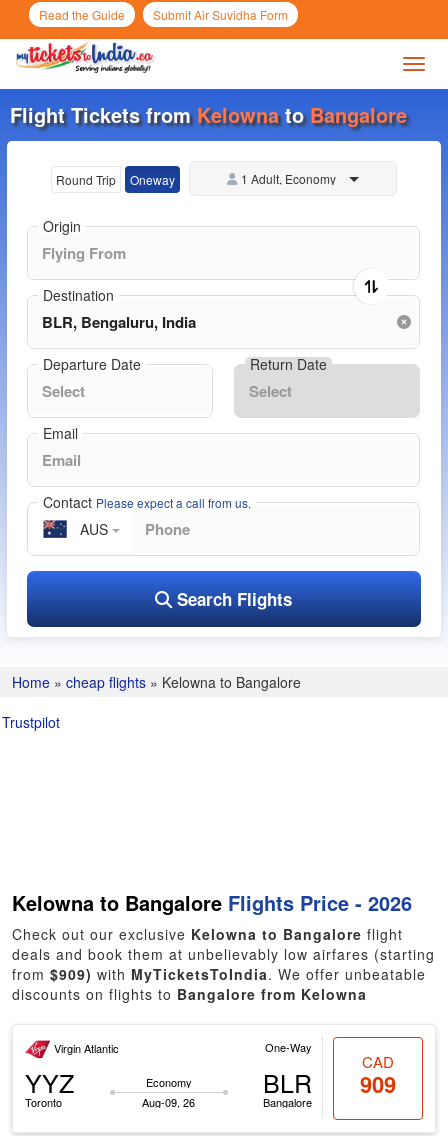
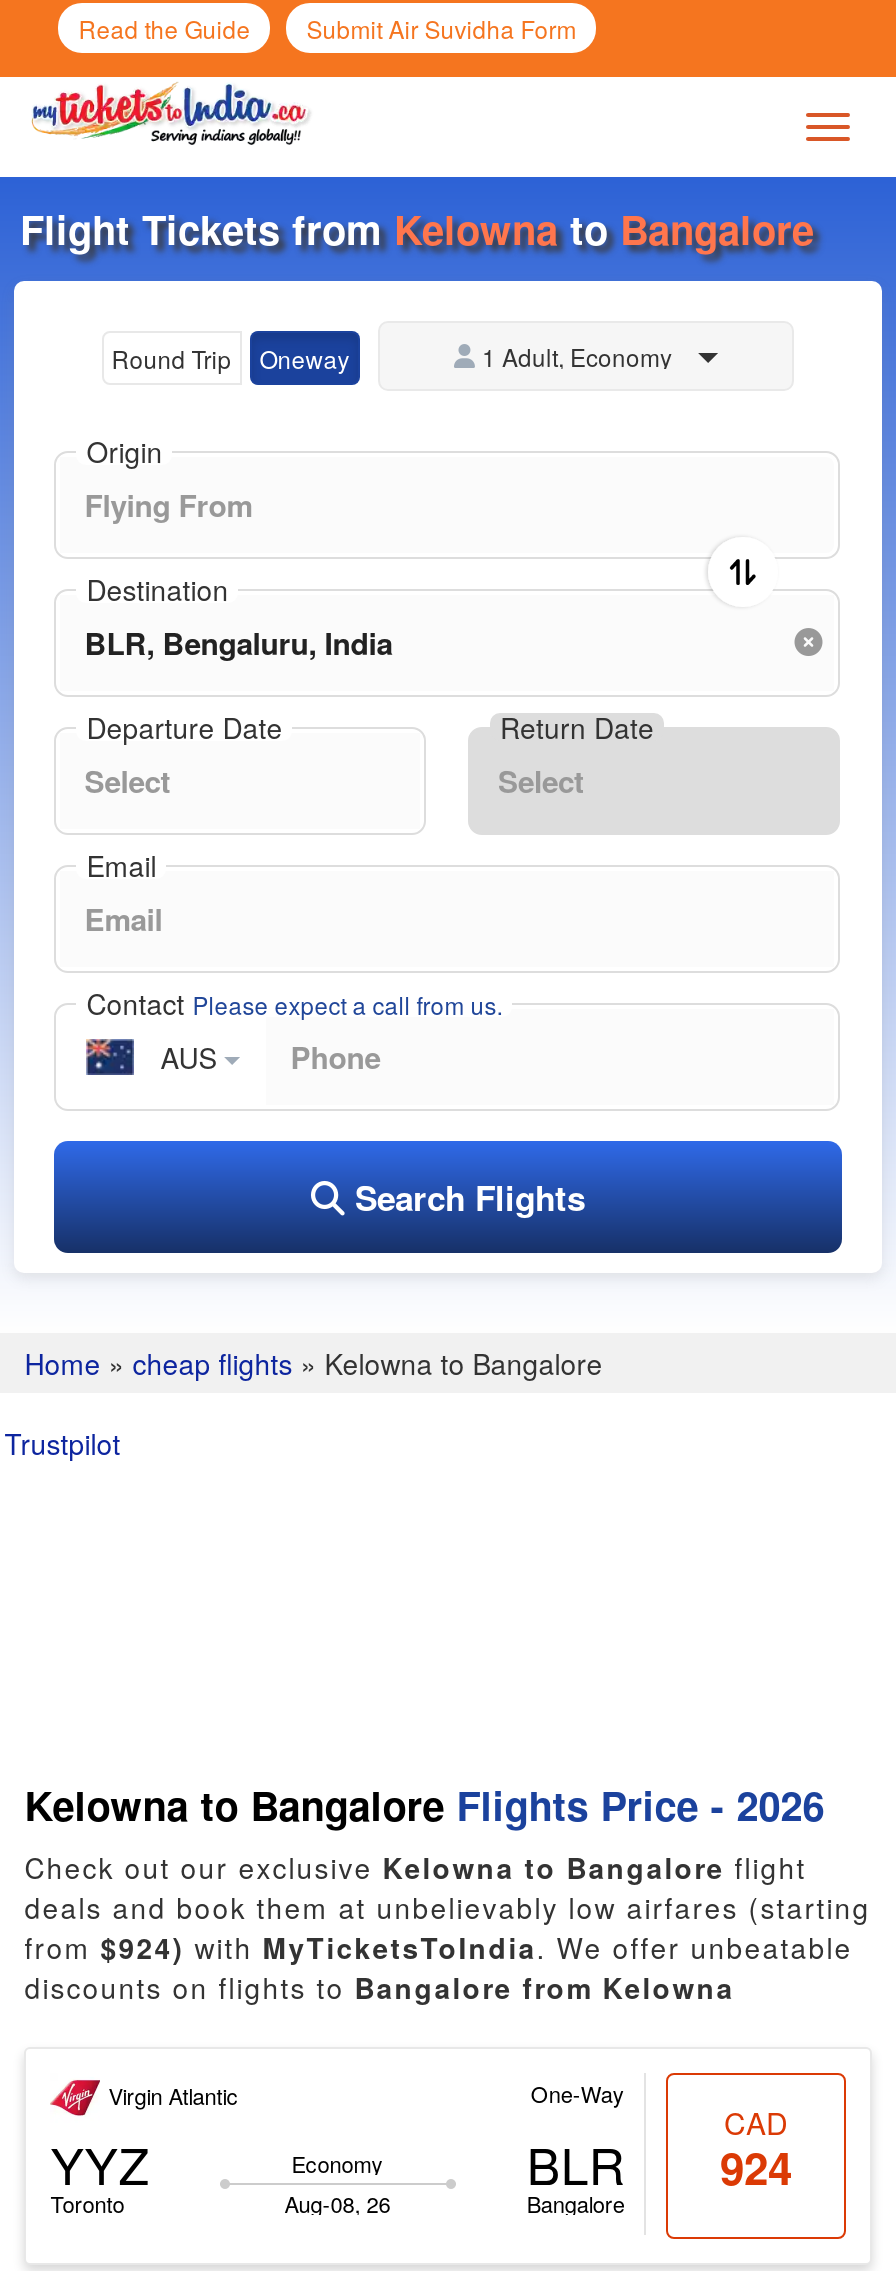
- from $909) with MyTicketsToIndia. We offer unbeatable
+ from $924) with MyTicketsToIndia. We offer unbeatable

- BLR 909
+ BLR 924

- Aug-09, 26
+ Aug-08, 26
